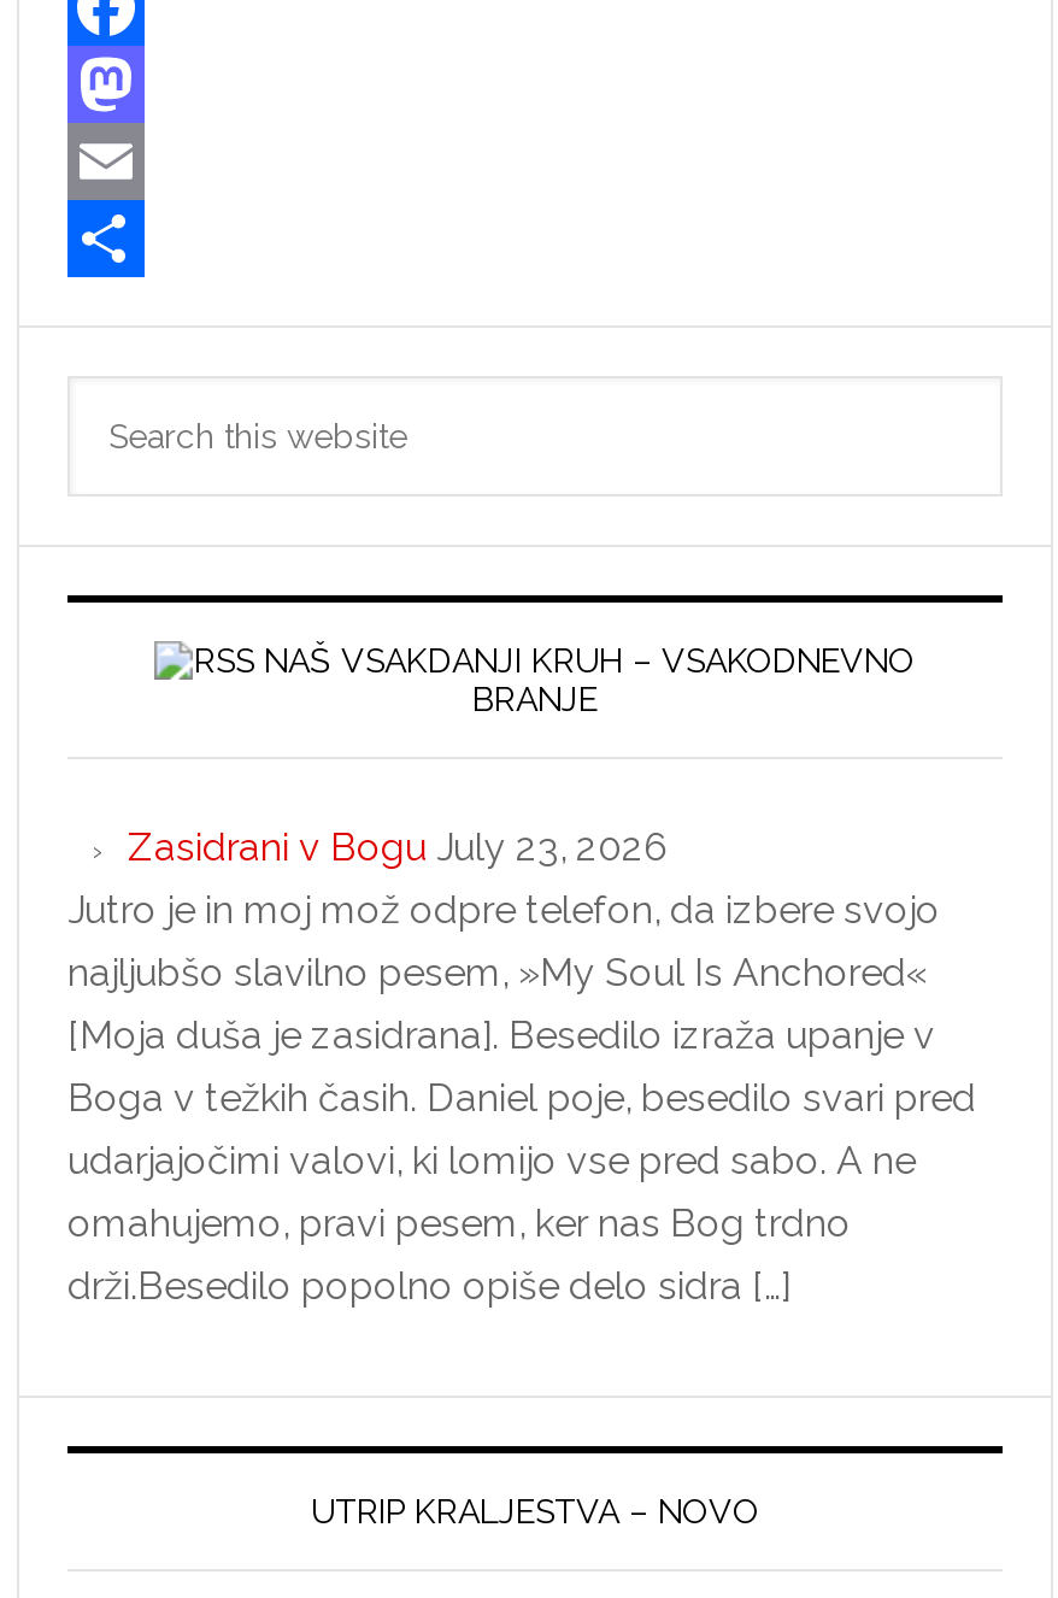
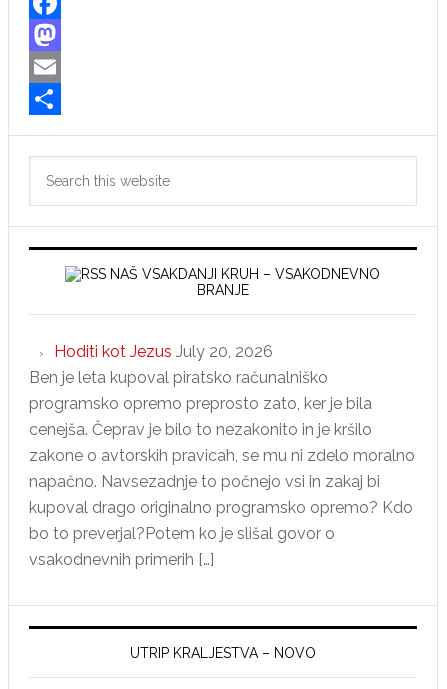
- Zasidrani v Bogu July 23, 2026
- Jutro je in moj mož odpre telefon, da izbere svojo
- najljubšo slavilno pesem, »My Soul Is Anchored«
- [Moja duša je zasidrana]. Besedilo izraža upanje v
- Boga v težkih časih. Daniel poje, besedilo svari pred
- udarjajočimi valovi, ki lomijo vse pred sabo. A ne
- omahujemo, pravi pesem, ker nas Bog trdno
- drži.Besedilo popolno opiše delo sidra […]
+ Hoditi kot Jezus July 20, 2026
+ Ben je leta kupoval piratsko računalniško
+ programsko opremo preprosto zato, ker je bila
+ cenejša. Čeprav je bilo to nezakonito in je kršilo
+ zakone o avtorskih pravicah, se mu ni zdelo moralno
+ napačno. Navsezadnje to počnejo vsi in zakaj bi
+ kupoval drago originalno programsko opremo? Kdo
+ bo to preverjal?Potem ko je slišal govor o
+ vsakodnevnih primerih […]
